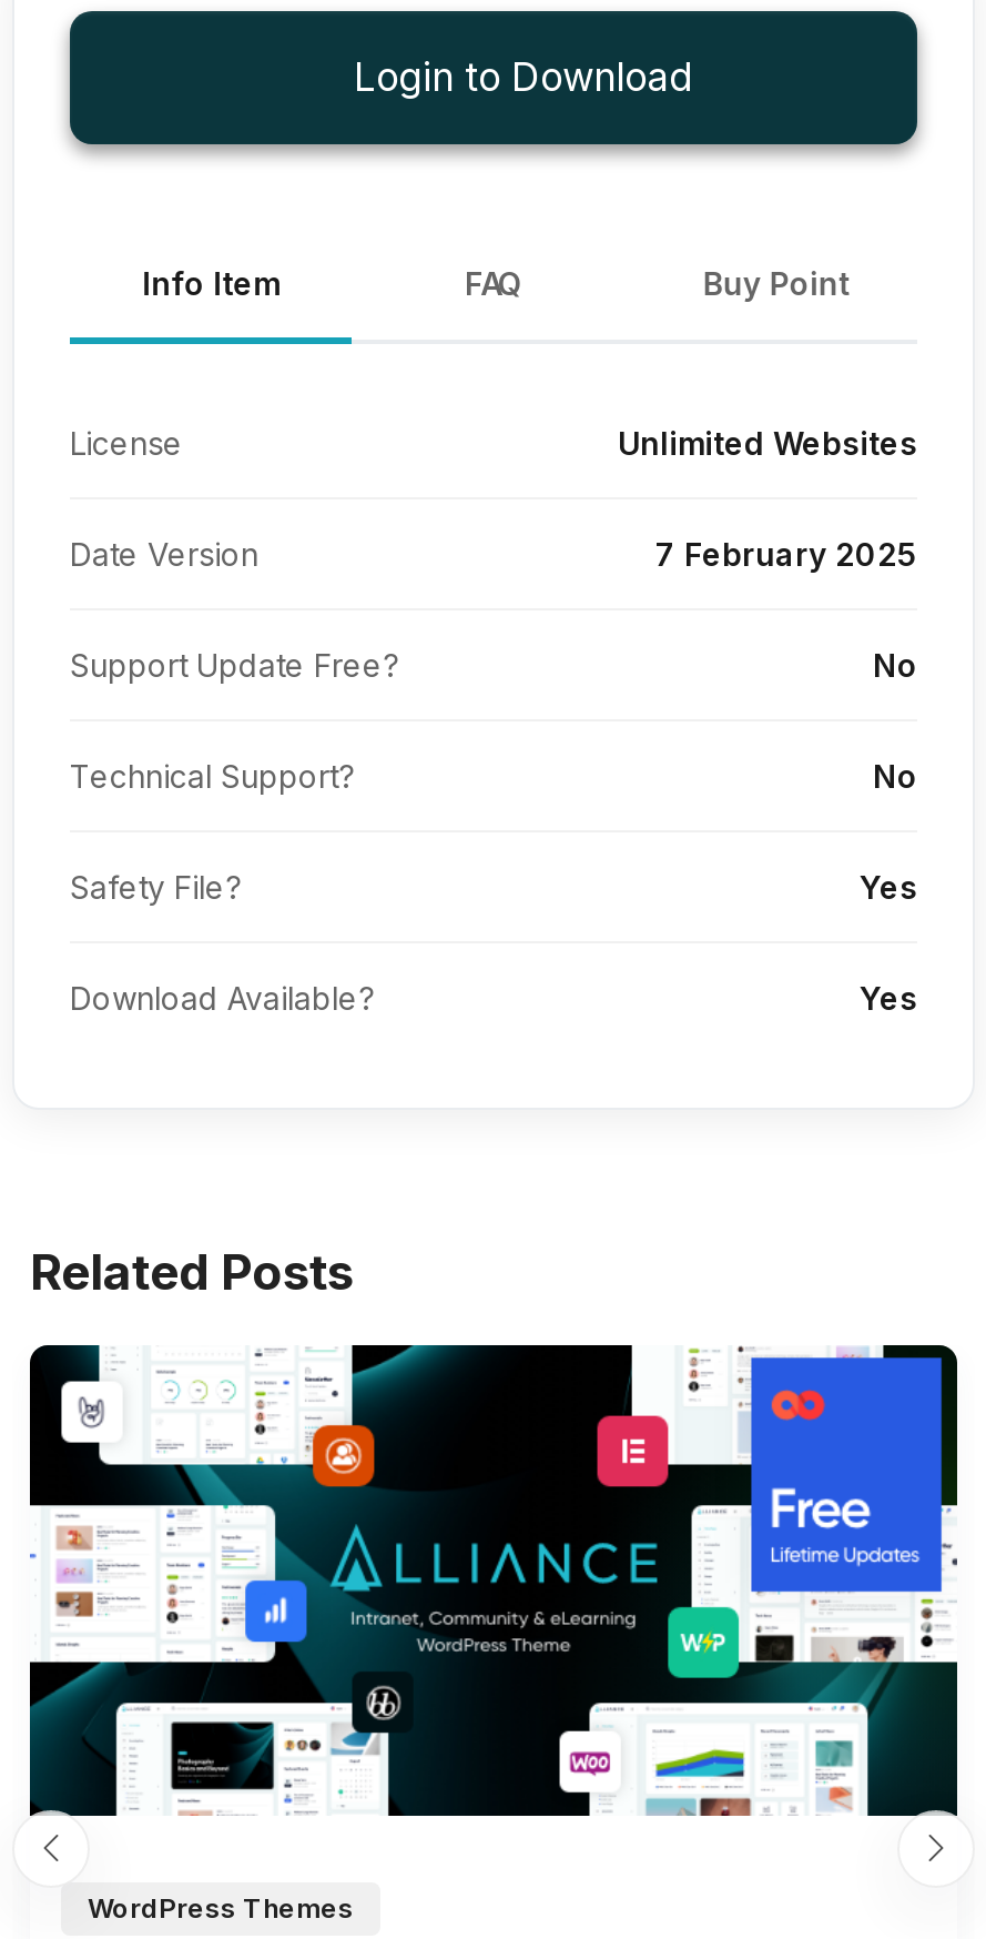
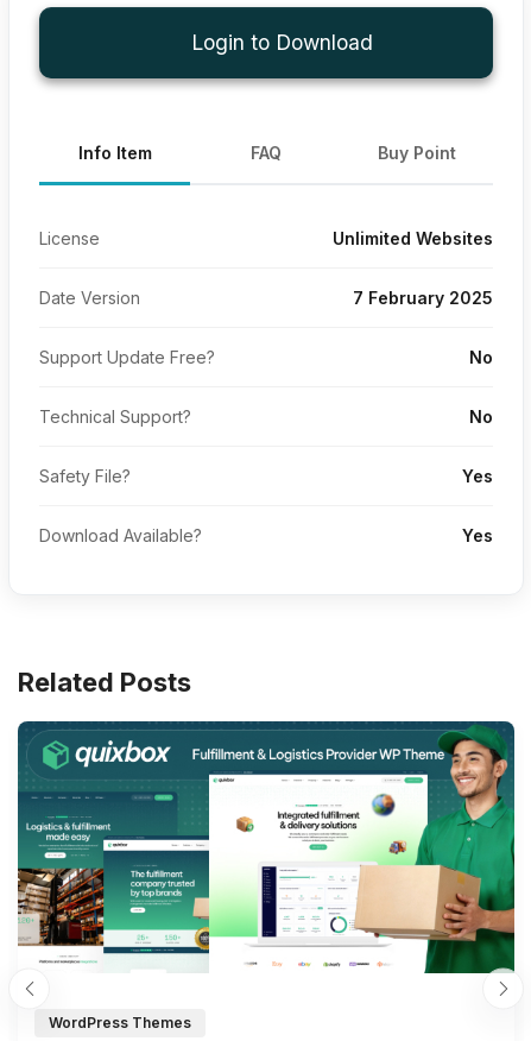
- [image]
+ [image]
